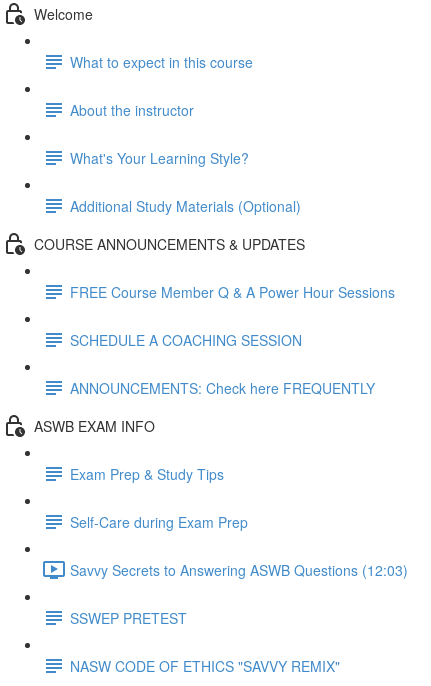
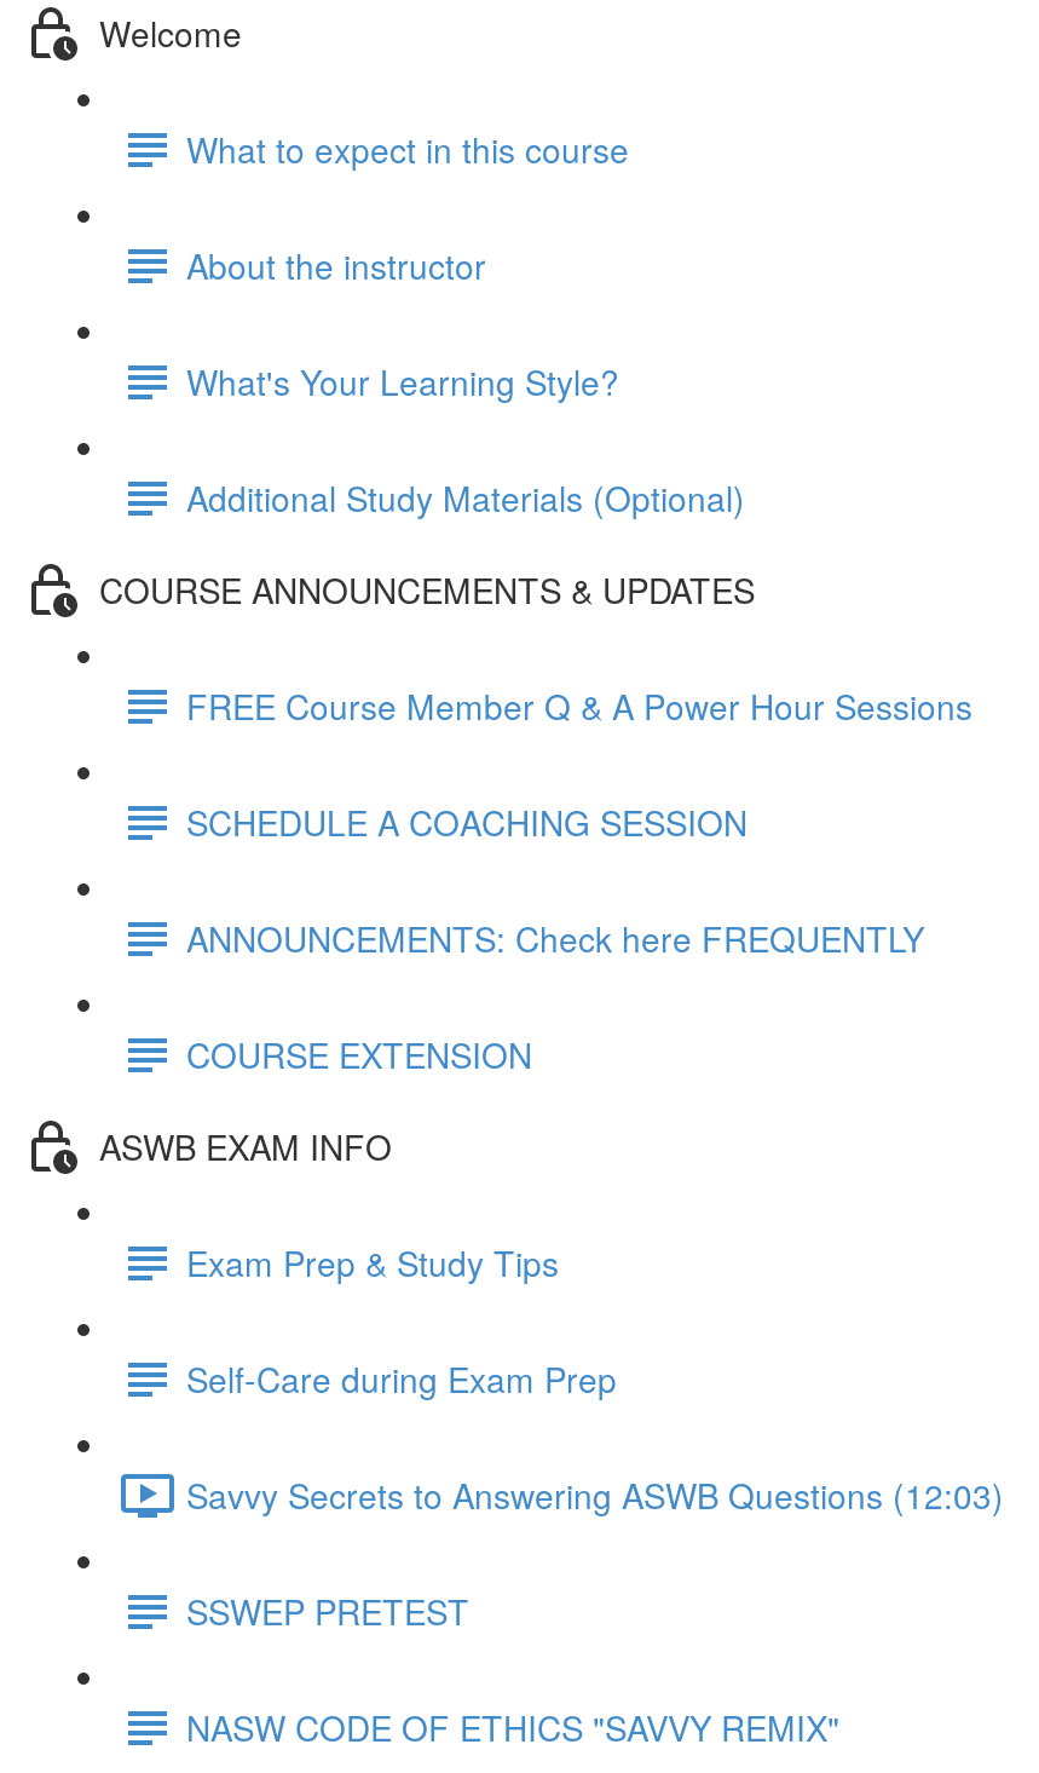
+ COURSE EXTENSION
